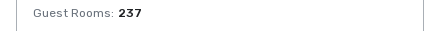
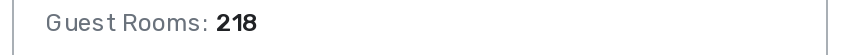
- Guest Rooms: 237
+ Guest Rooms: 218
